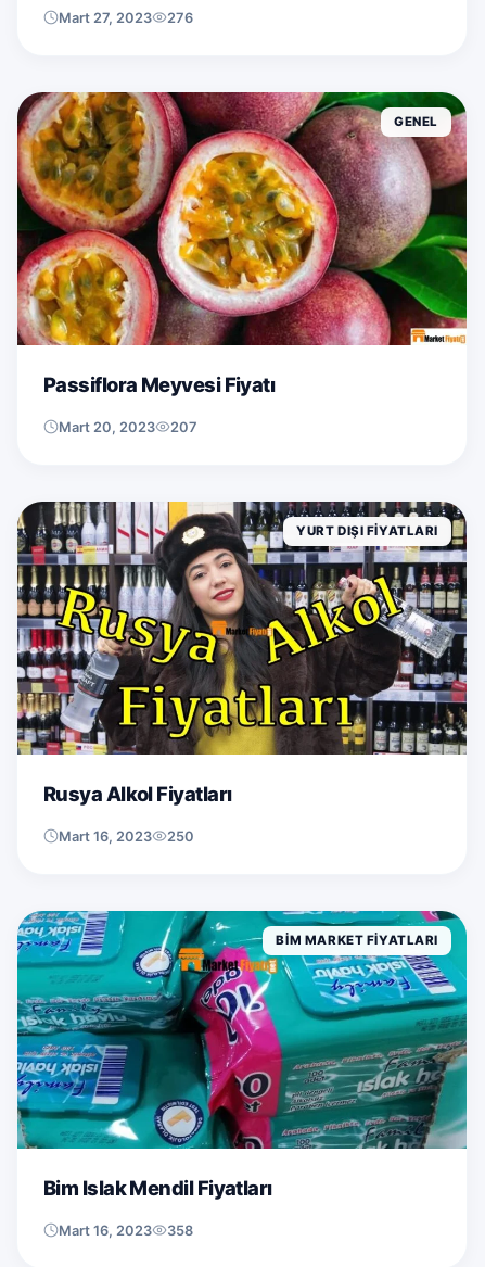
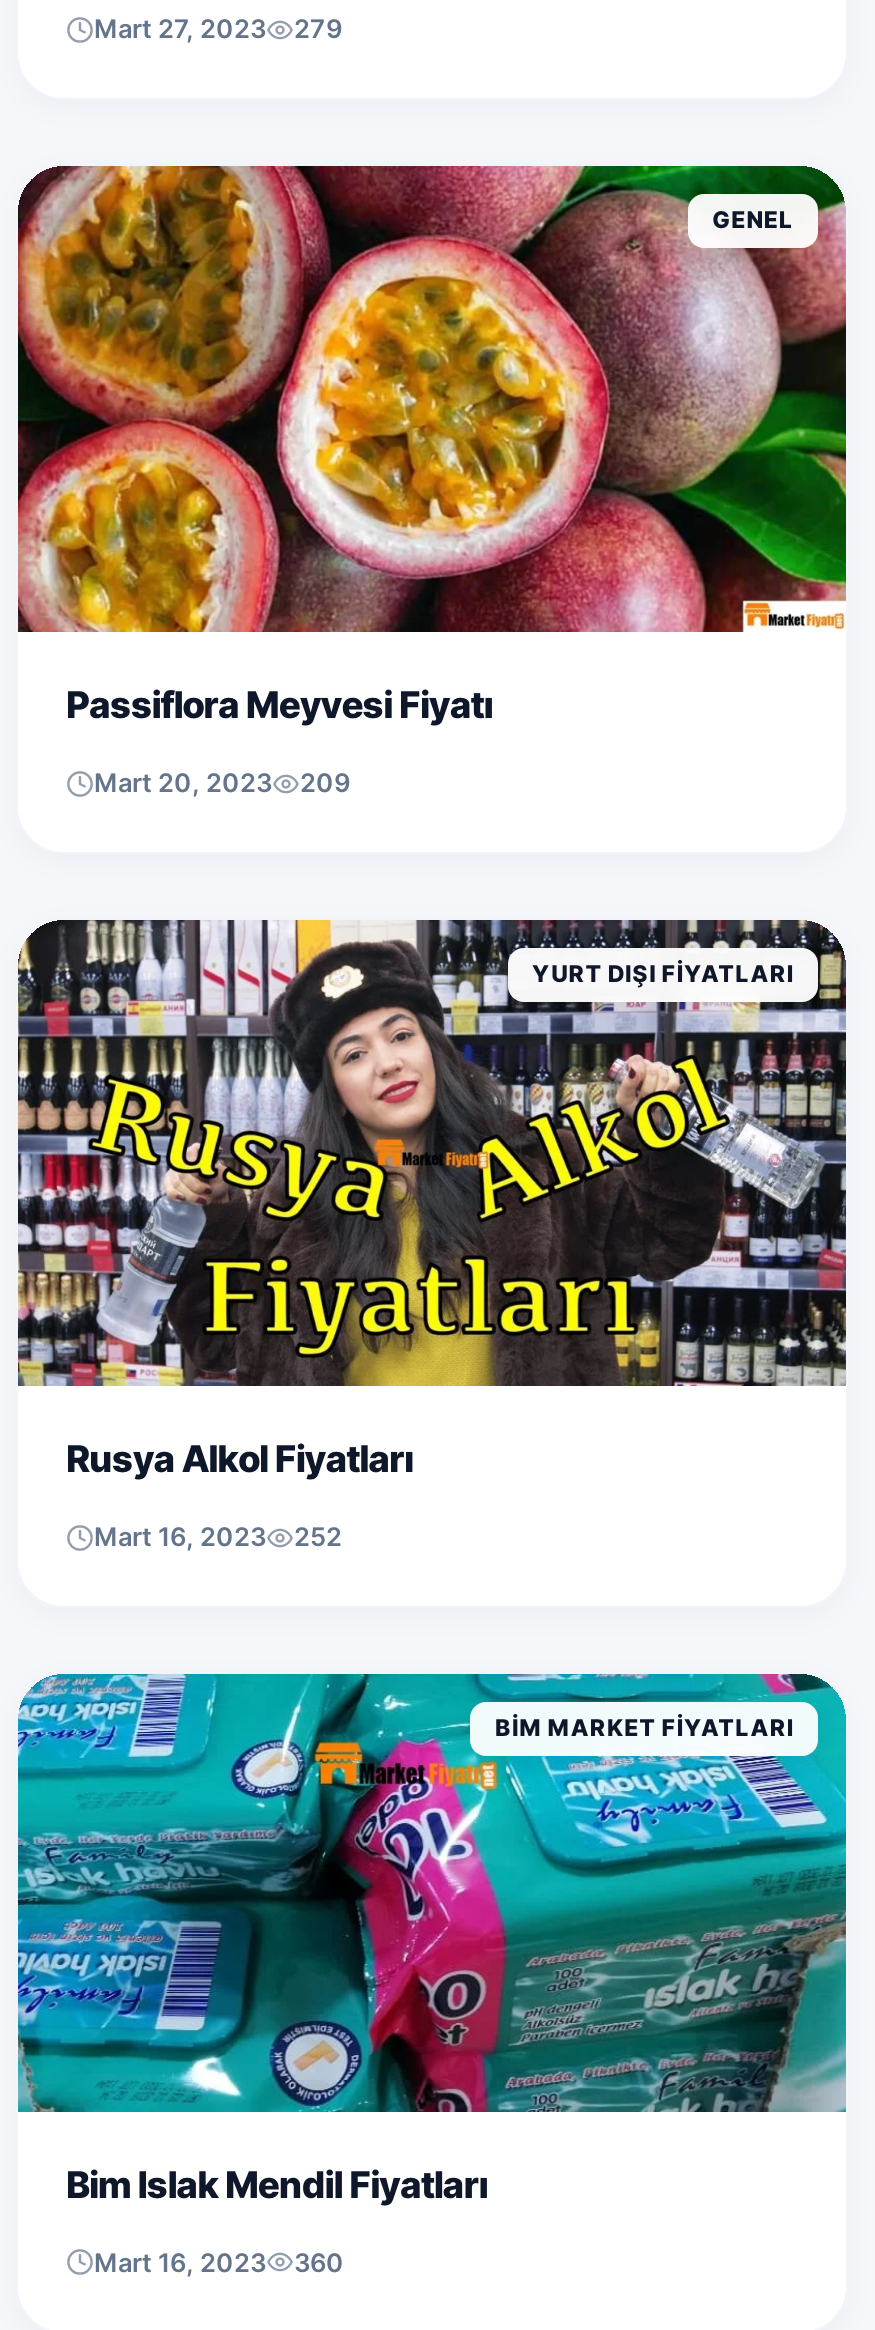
- Mart 27, 2023 276
+ Mart 27, 2023 279

- Mart 20, 2023 207
+ Mart 20, 2023 209

- Mart 16, 2023 250
+ Mart 16, 2023 252

- Mart 16, 2023 358
+ Mart 16, 2023 360
